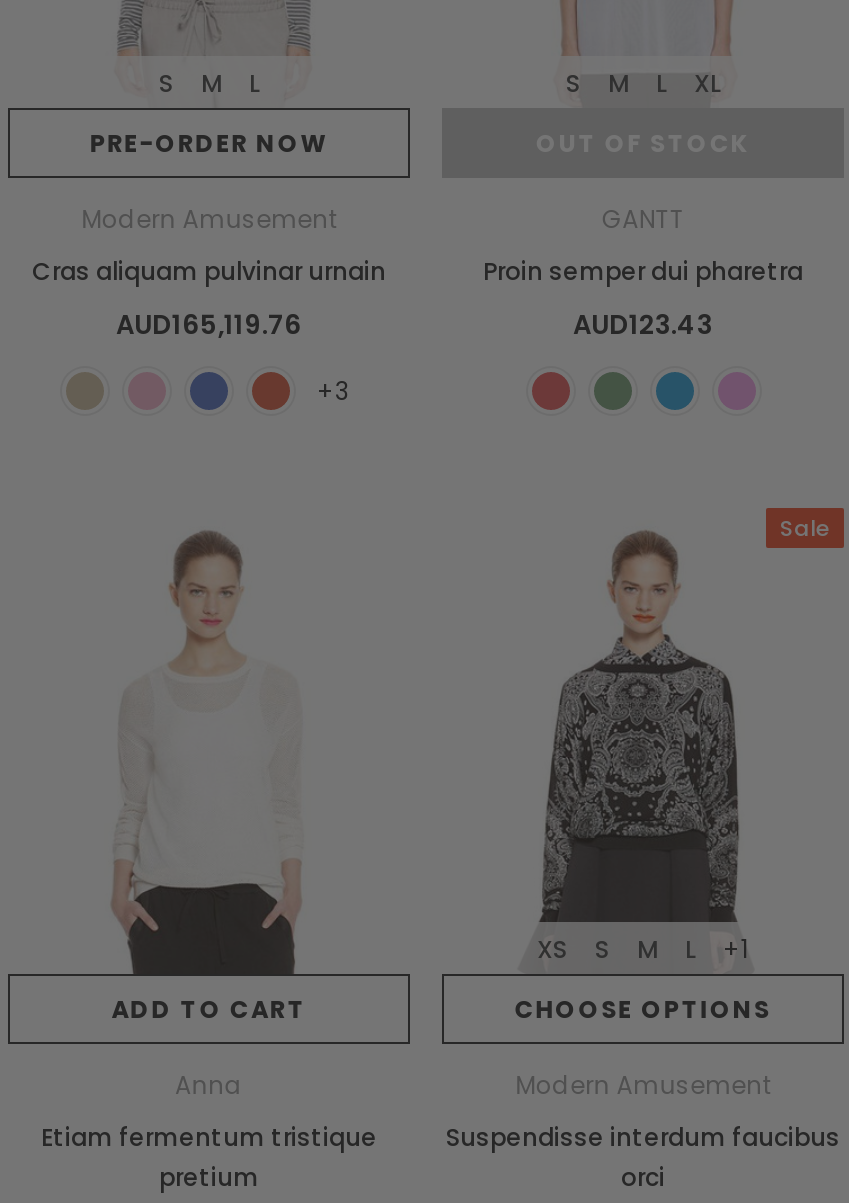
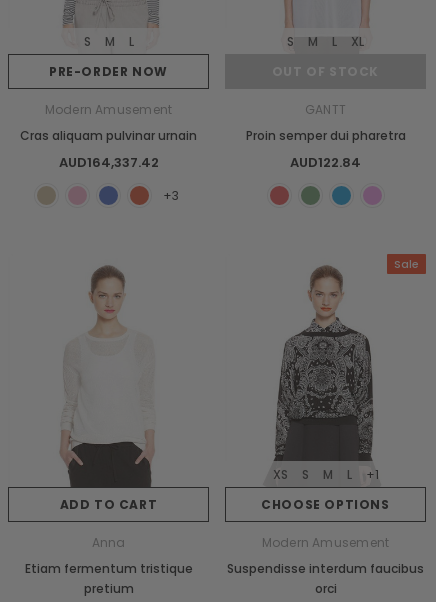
- AUD165,119.76
+ AUD164,337.42

- AUD123.43
+ AUD122.84
